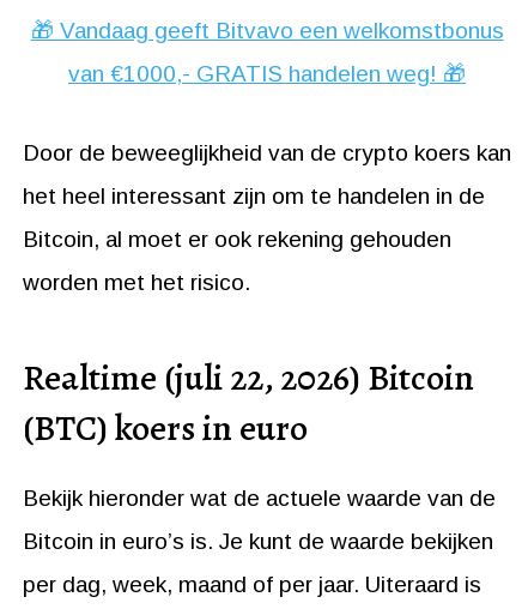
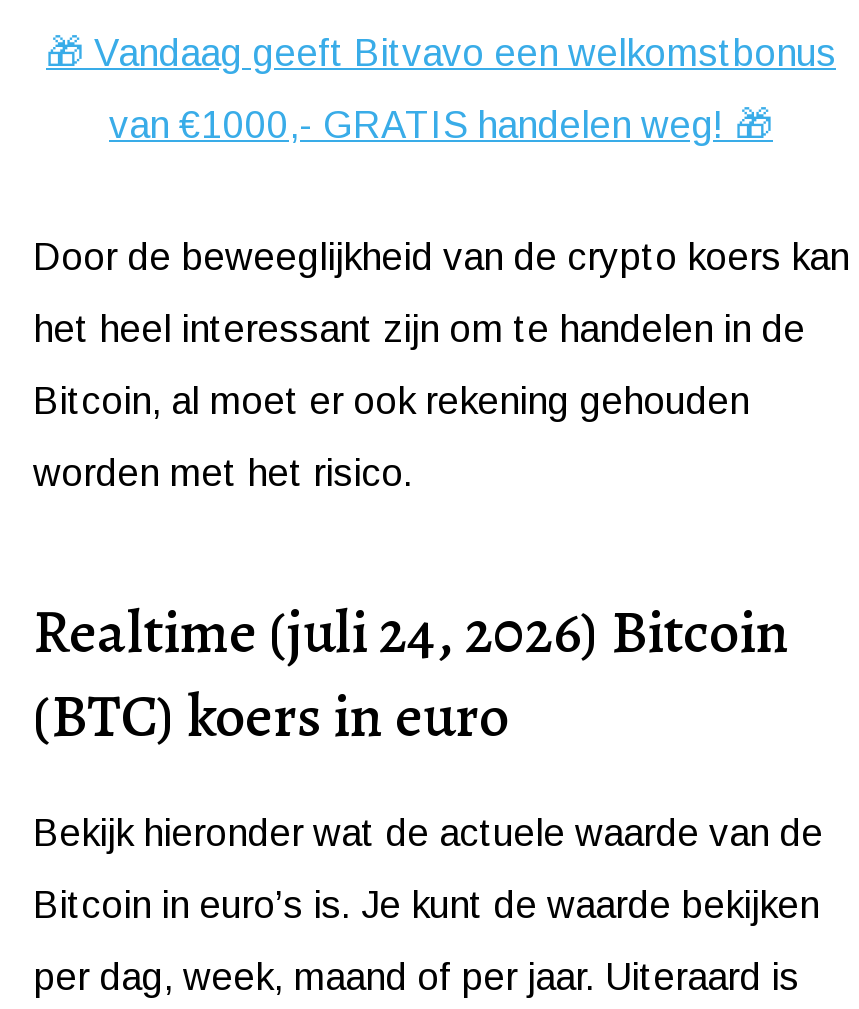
- Realtime (juli 22, 2026) Bitcoin
+ Realtime (juli 24, 2026) Bitcoin
